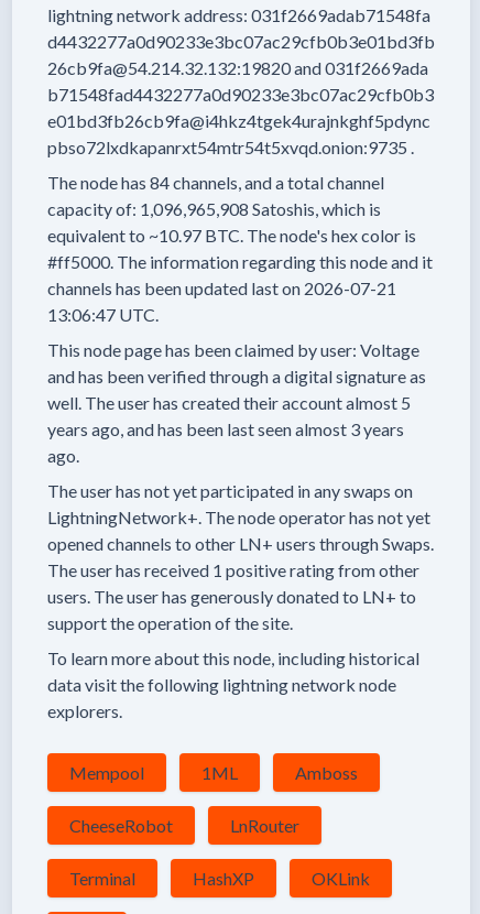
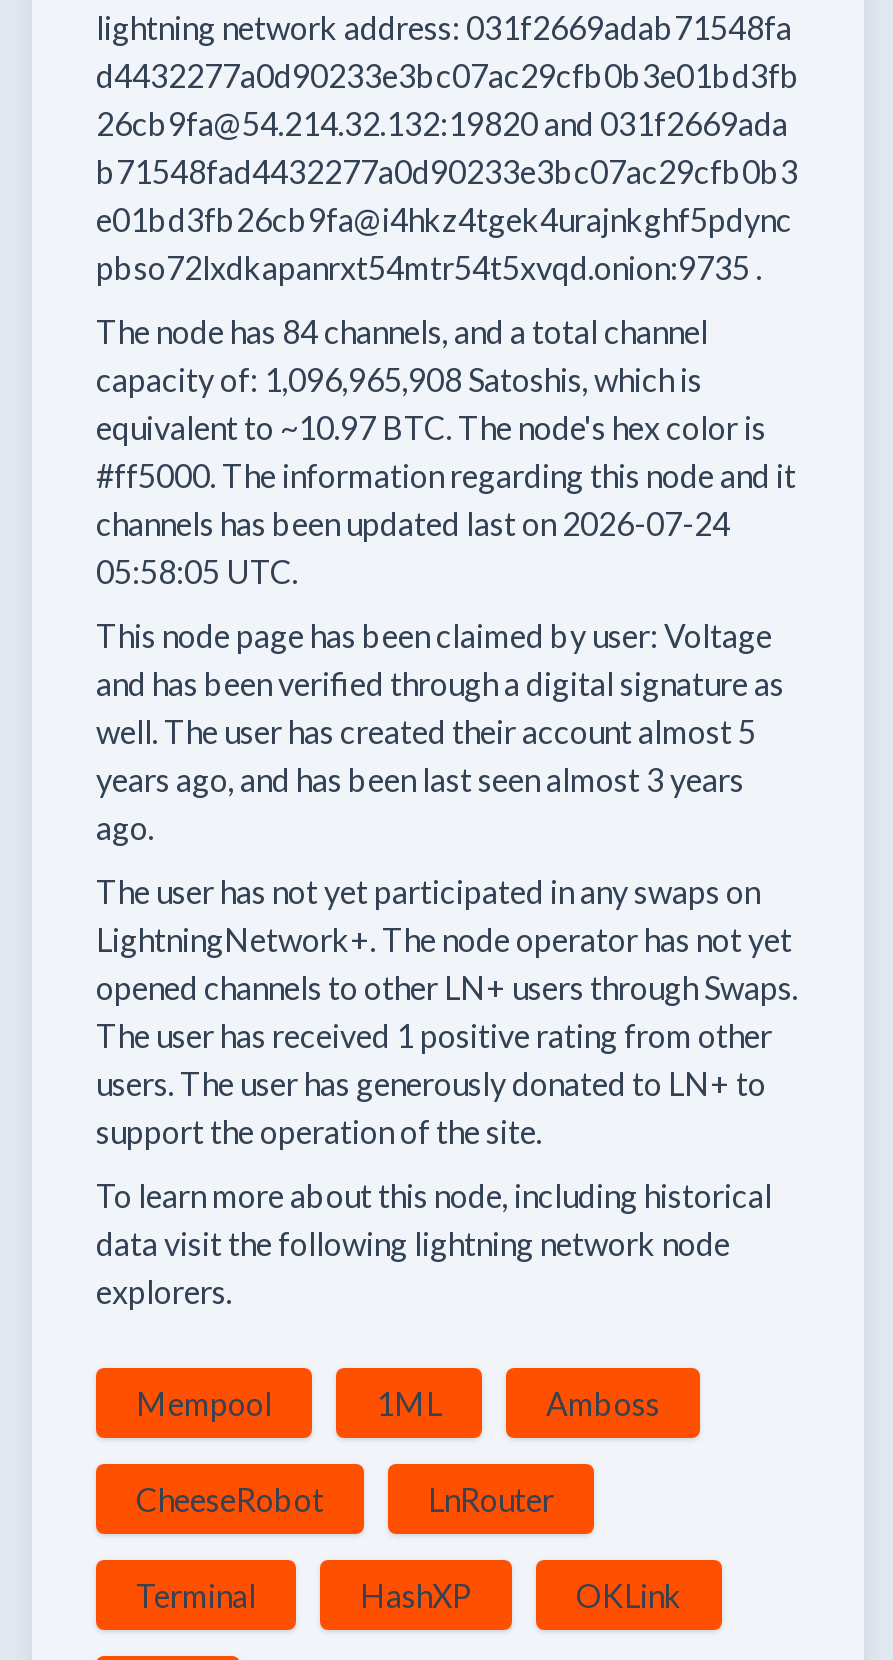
- channels has been updated last on 2026-07-21
+ channels has been updated last on 2026-07-24

- 13:06:47 UTC.
+ 05:58:05 UTC.
